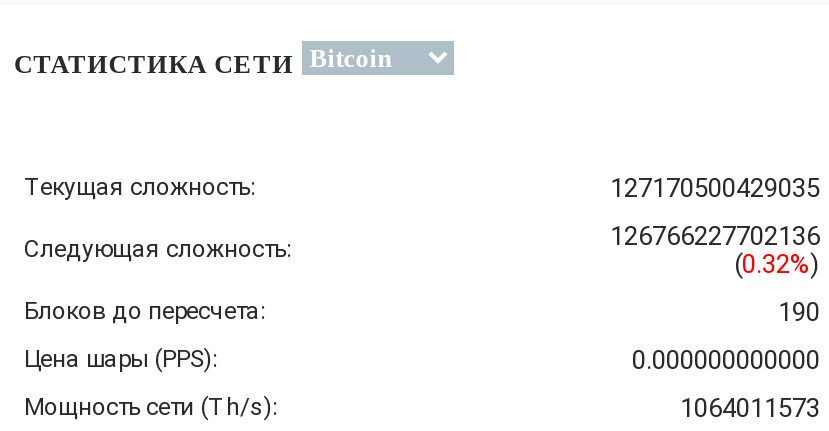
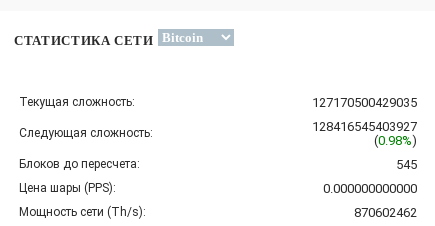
- 126766227702136
+ 128416545403927

- (0.32%)
+ (0.98%)

- 190
+ 545

- 1064011573
+ 870602462
